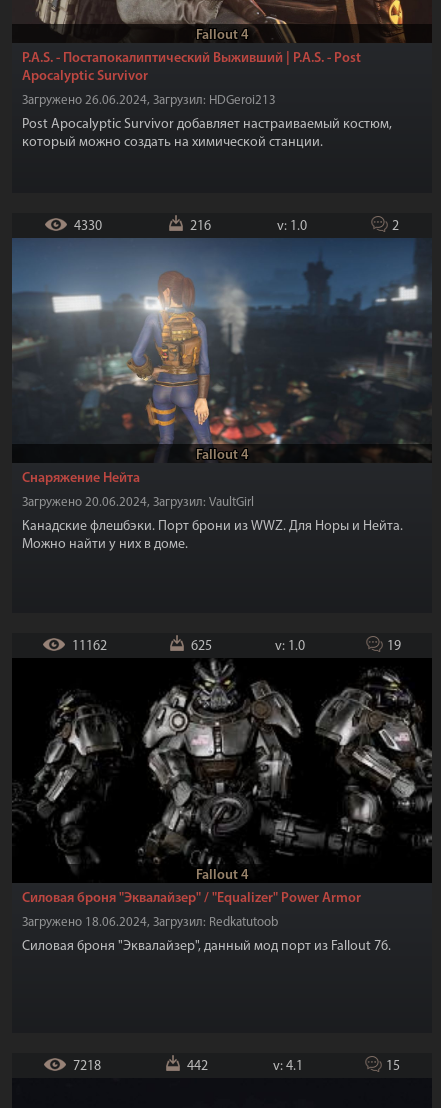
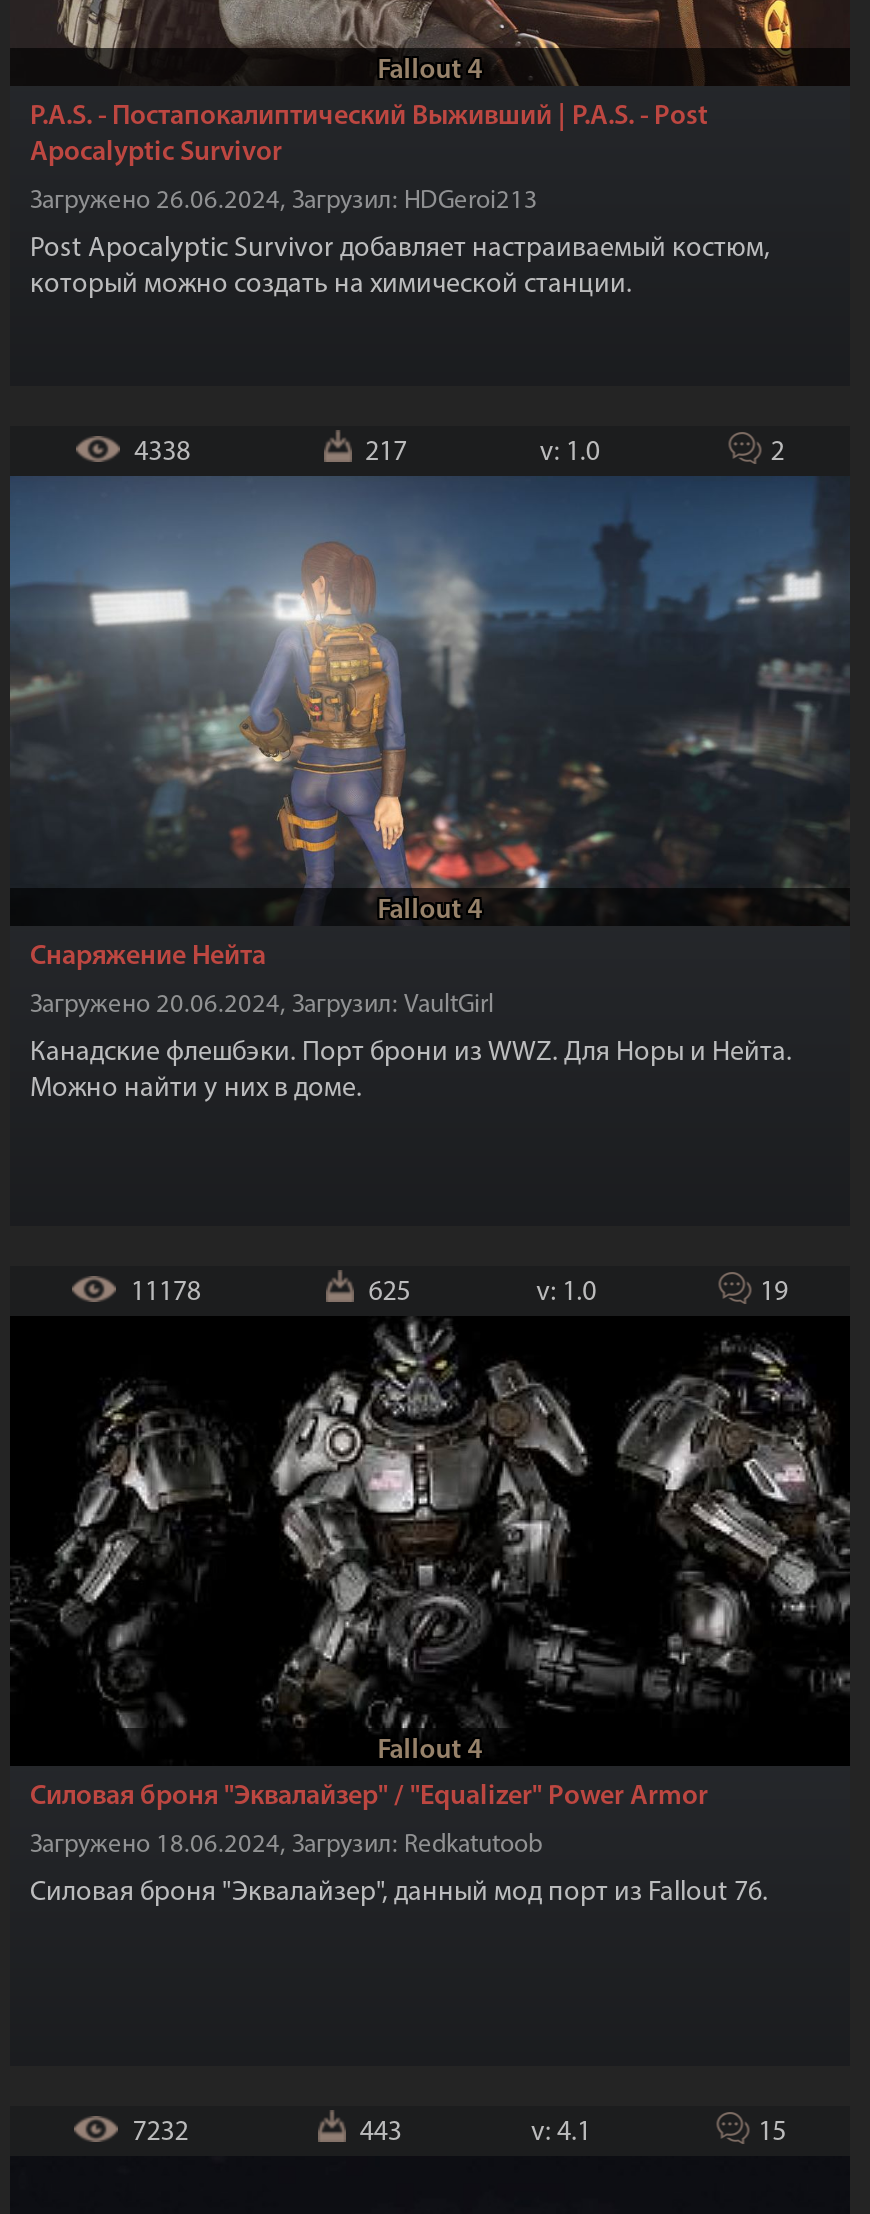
- 4330
+ 4338

- 216
+ 217

- 11162
+ 11178

- 7218
+ 7232

- 442
+ 443
